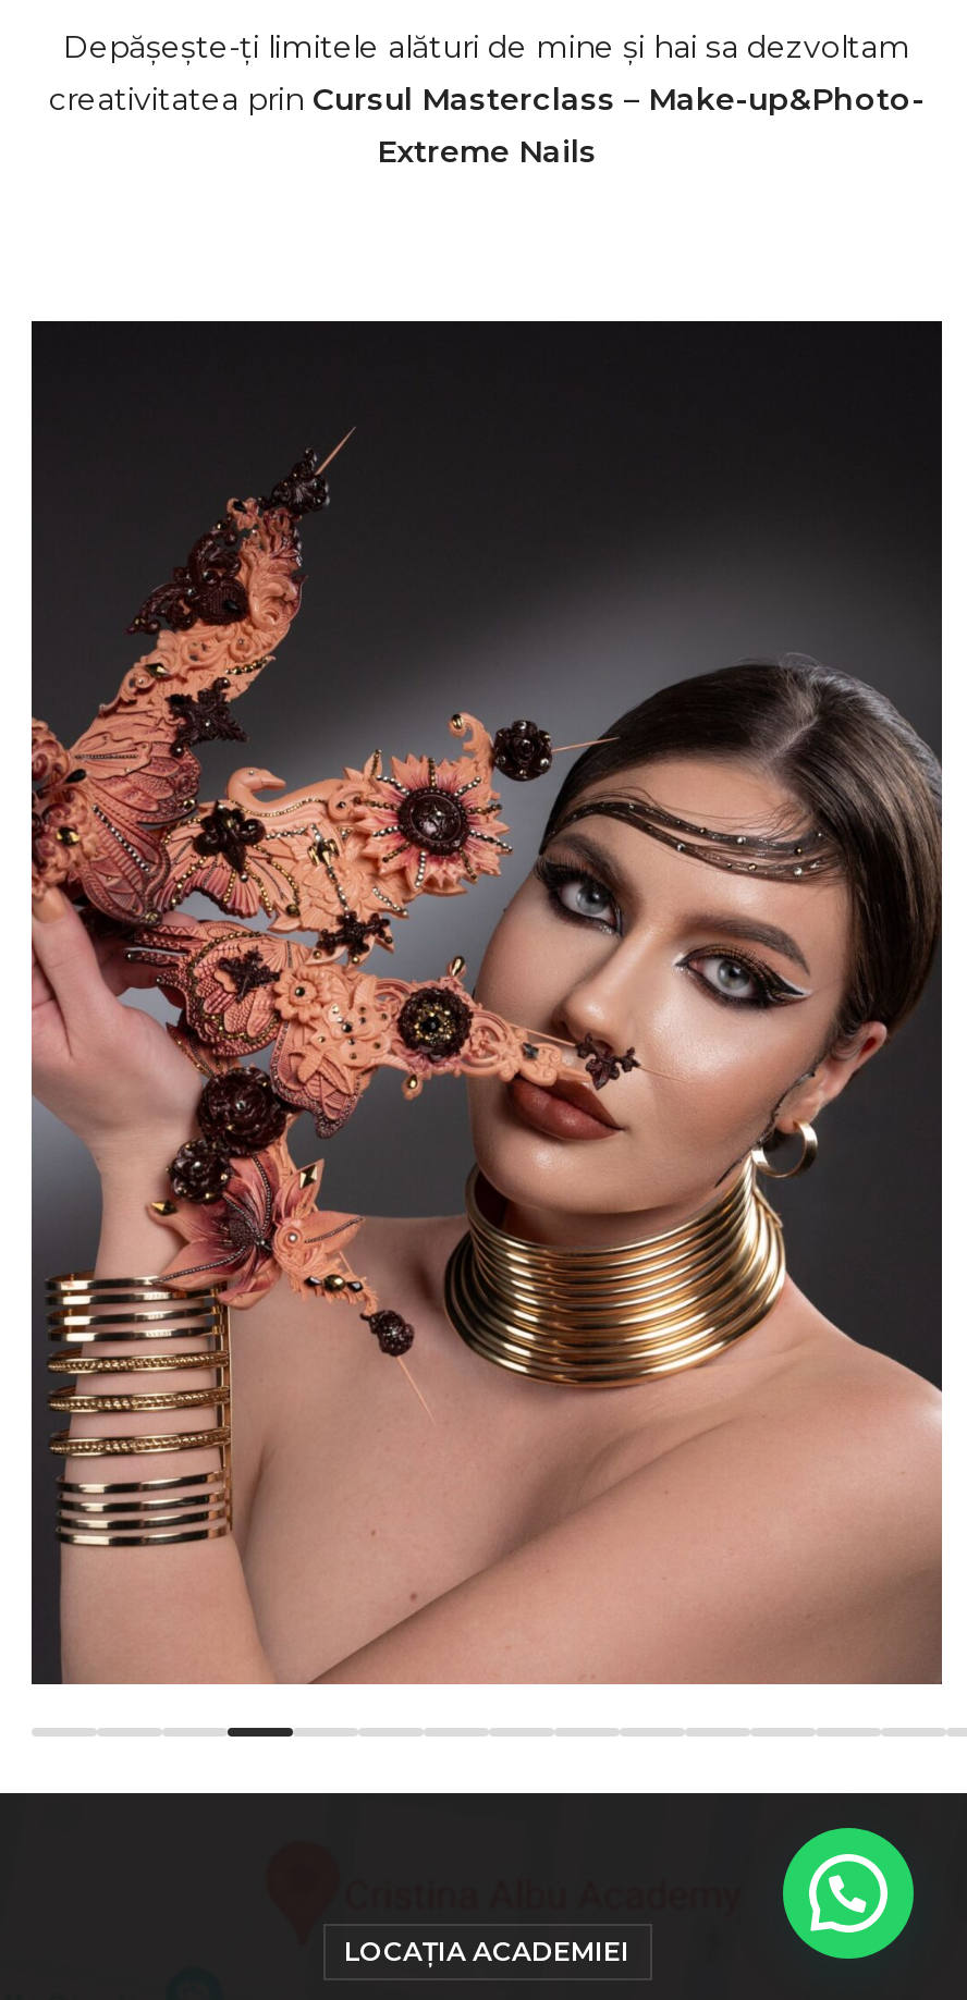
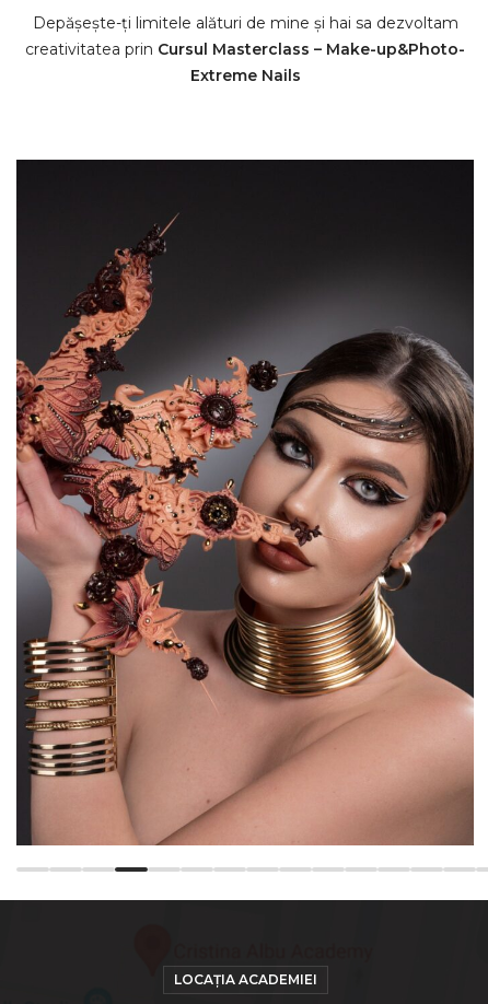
- [image]
